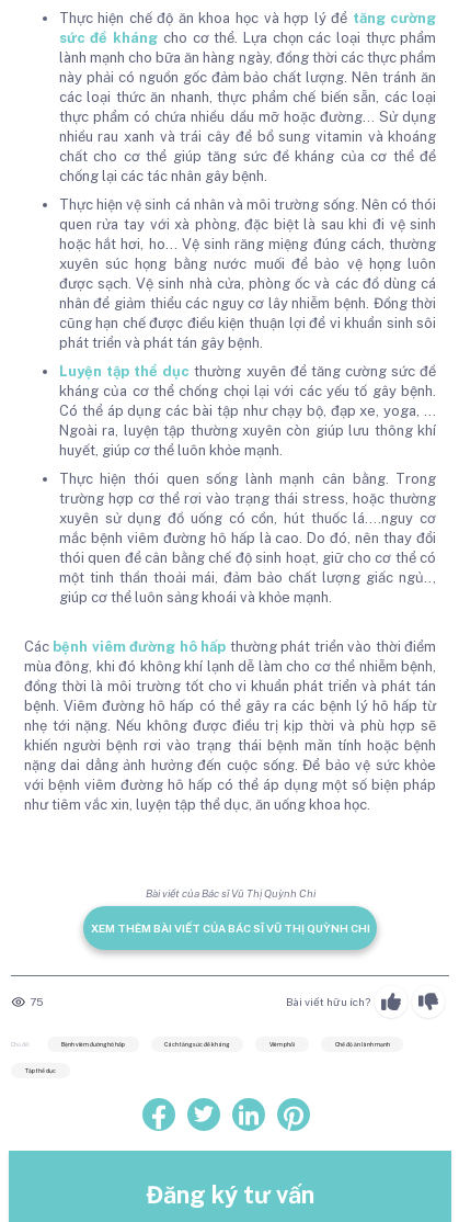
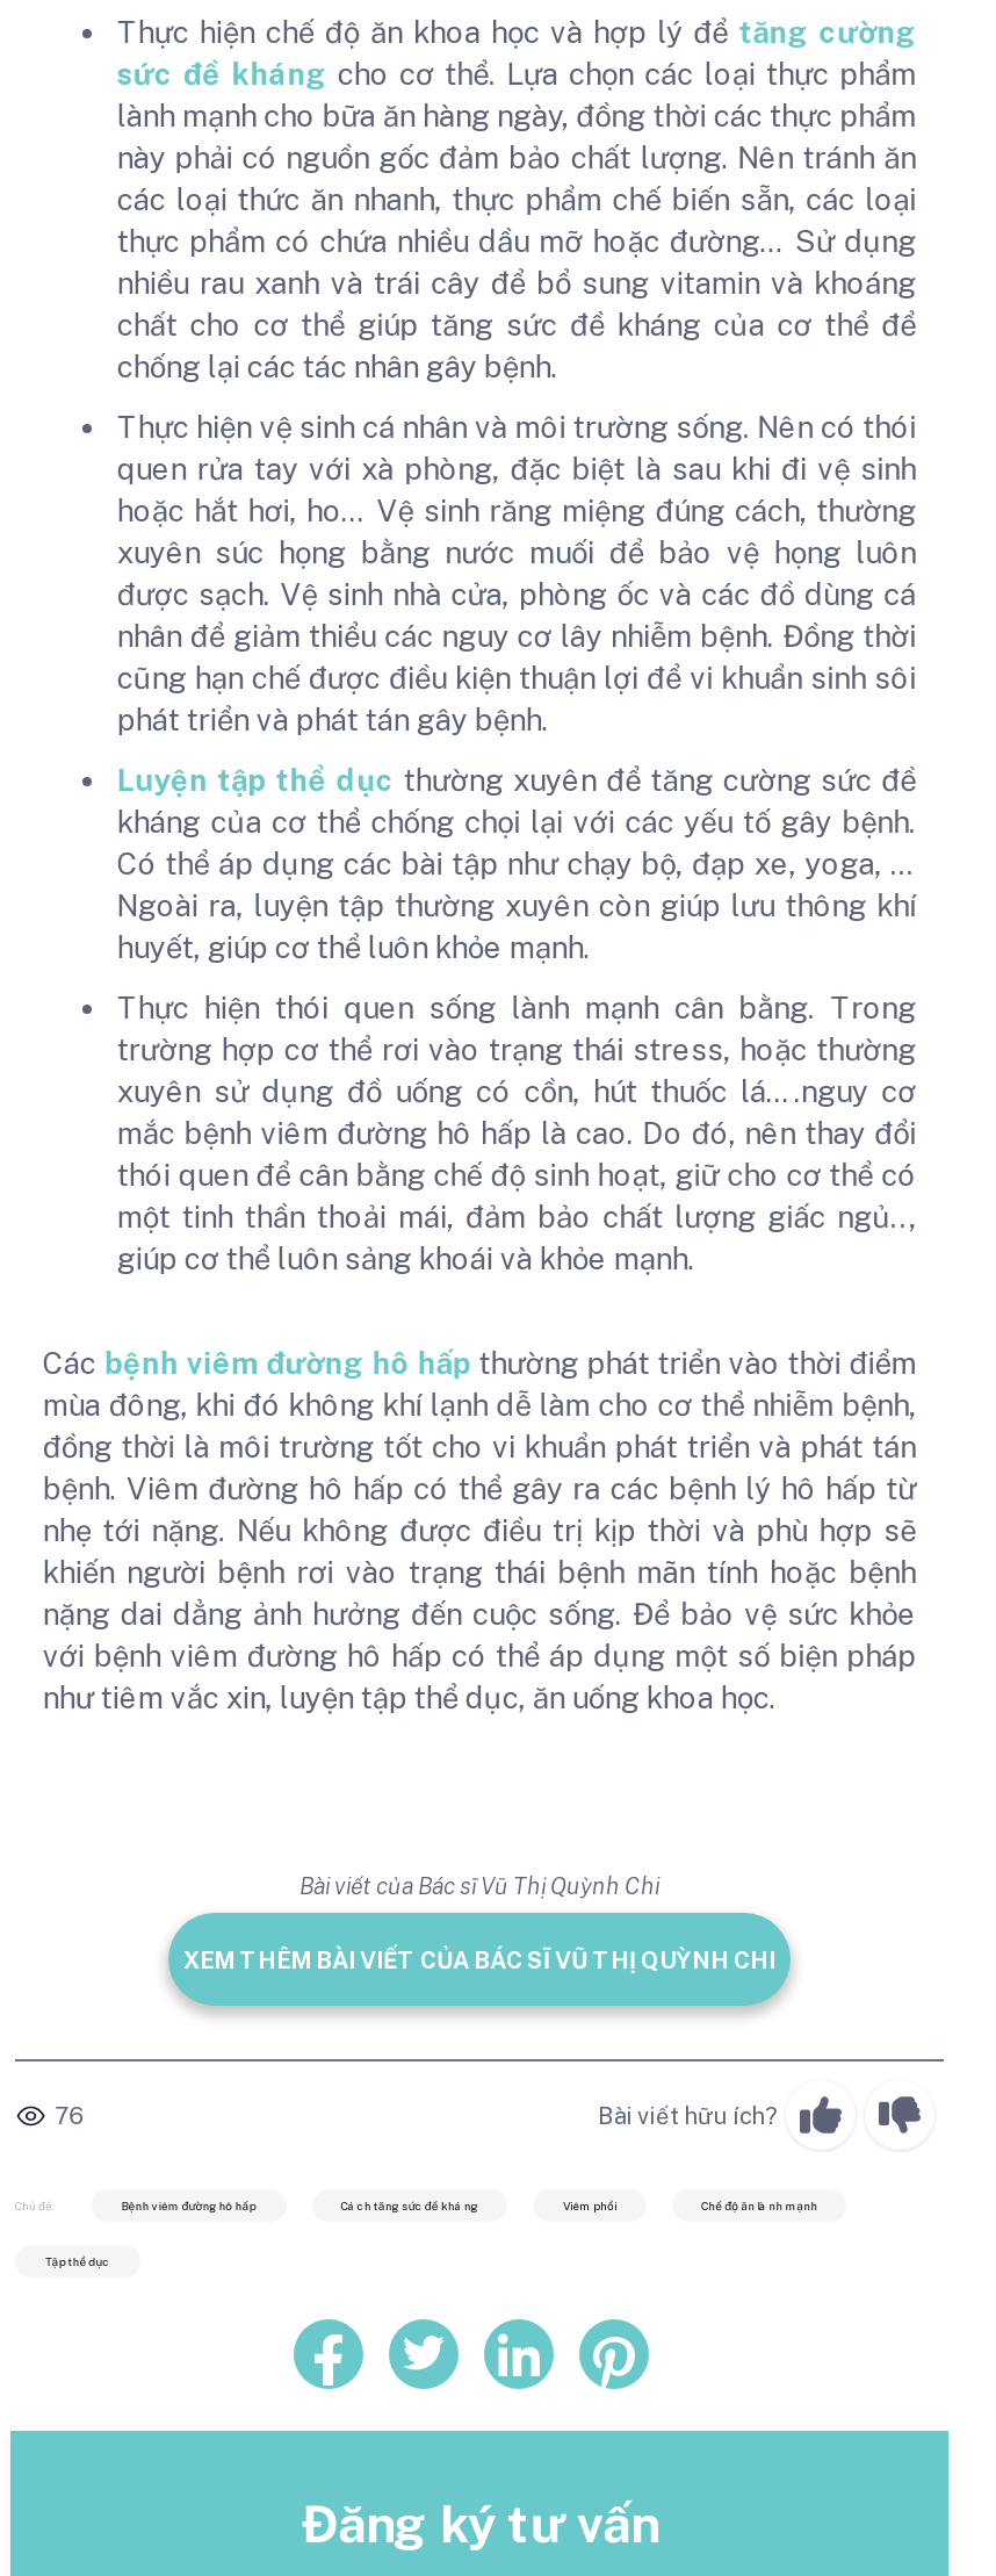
- 75
+ 76
